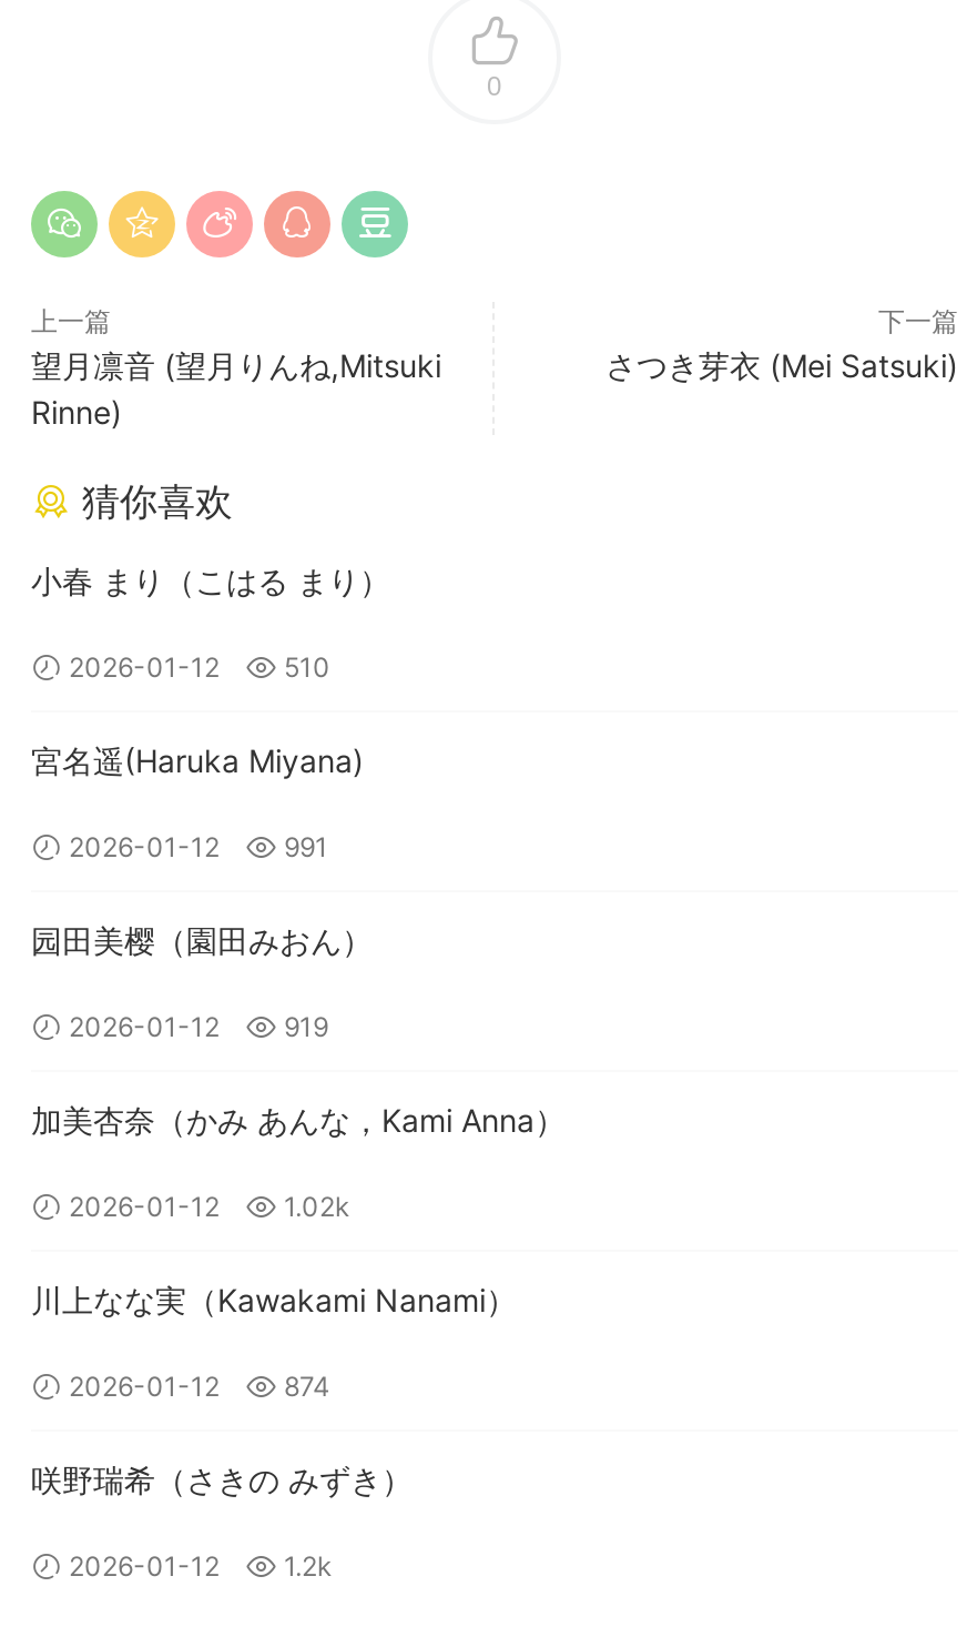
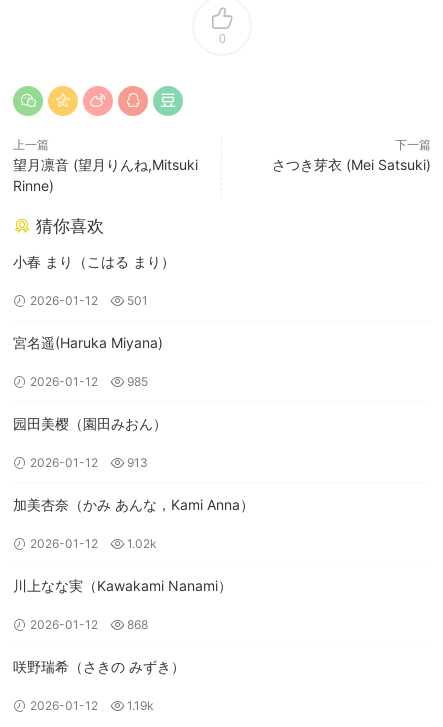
- 2026-01-12 510
+ 2026-01-12 501

- 2026-01-12 991
+ 2026-01-12 985

- 2026-01-12 919
+ 2026-01-12 913

- 2026-01-12 874
+ 2026-01-12 868

- 2026-01-12 1.2k
+ 2026-01-12 1.19k
